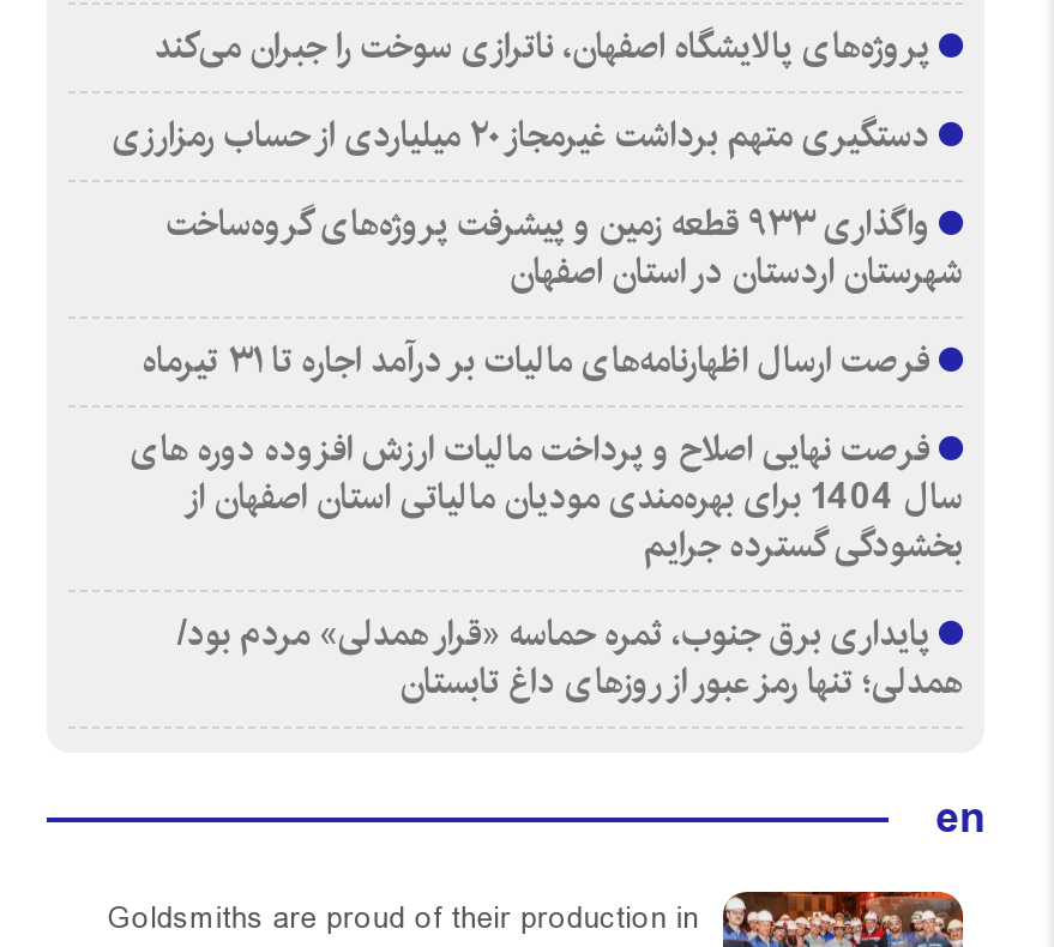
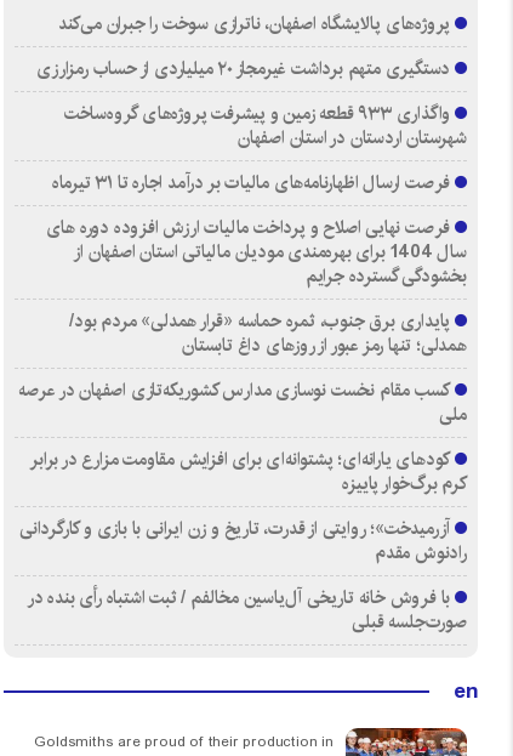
+ کسب مقام نخست نوسازی مدارس کشوریکه‌تازی اصفهان در عرصه
+ ملی
+ کودهای یارانه‌ای؛ پشتوانه‌ای برای افزایش مقاومت مزارع در برابر
+ کرم برگ‌خوار پاییزه
+ آزرمیدخت»؛ روایتی از قدرت، تاریخ و زن ایرانی با بازی و کارگردانی
+ رادنوش مقدم
+ با فروش خانه تاریخی آل‌یاسین مخالفم / ثبت اشتباه رأی بنده در
+ صورت‌جلسه قبلی
